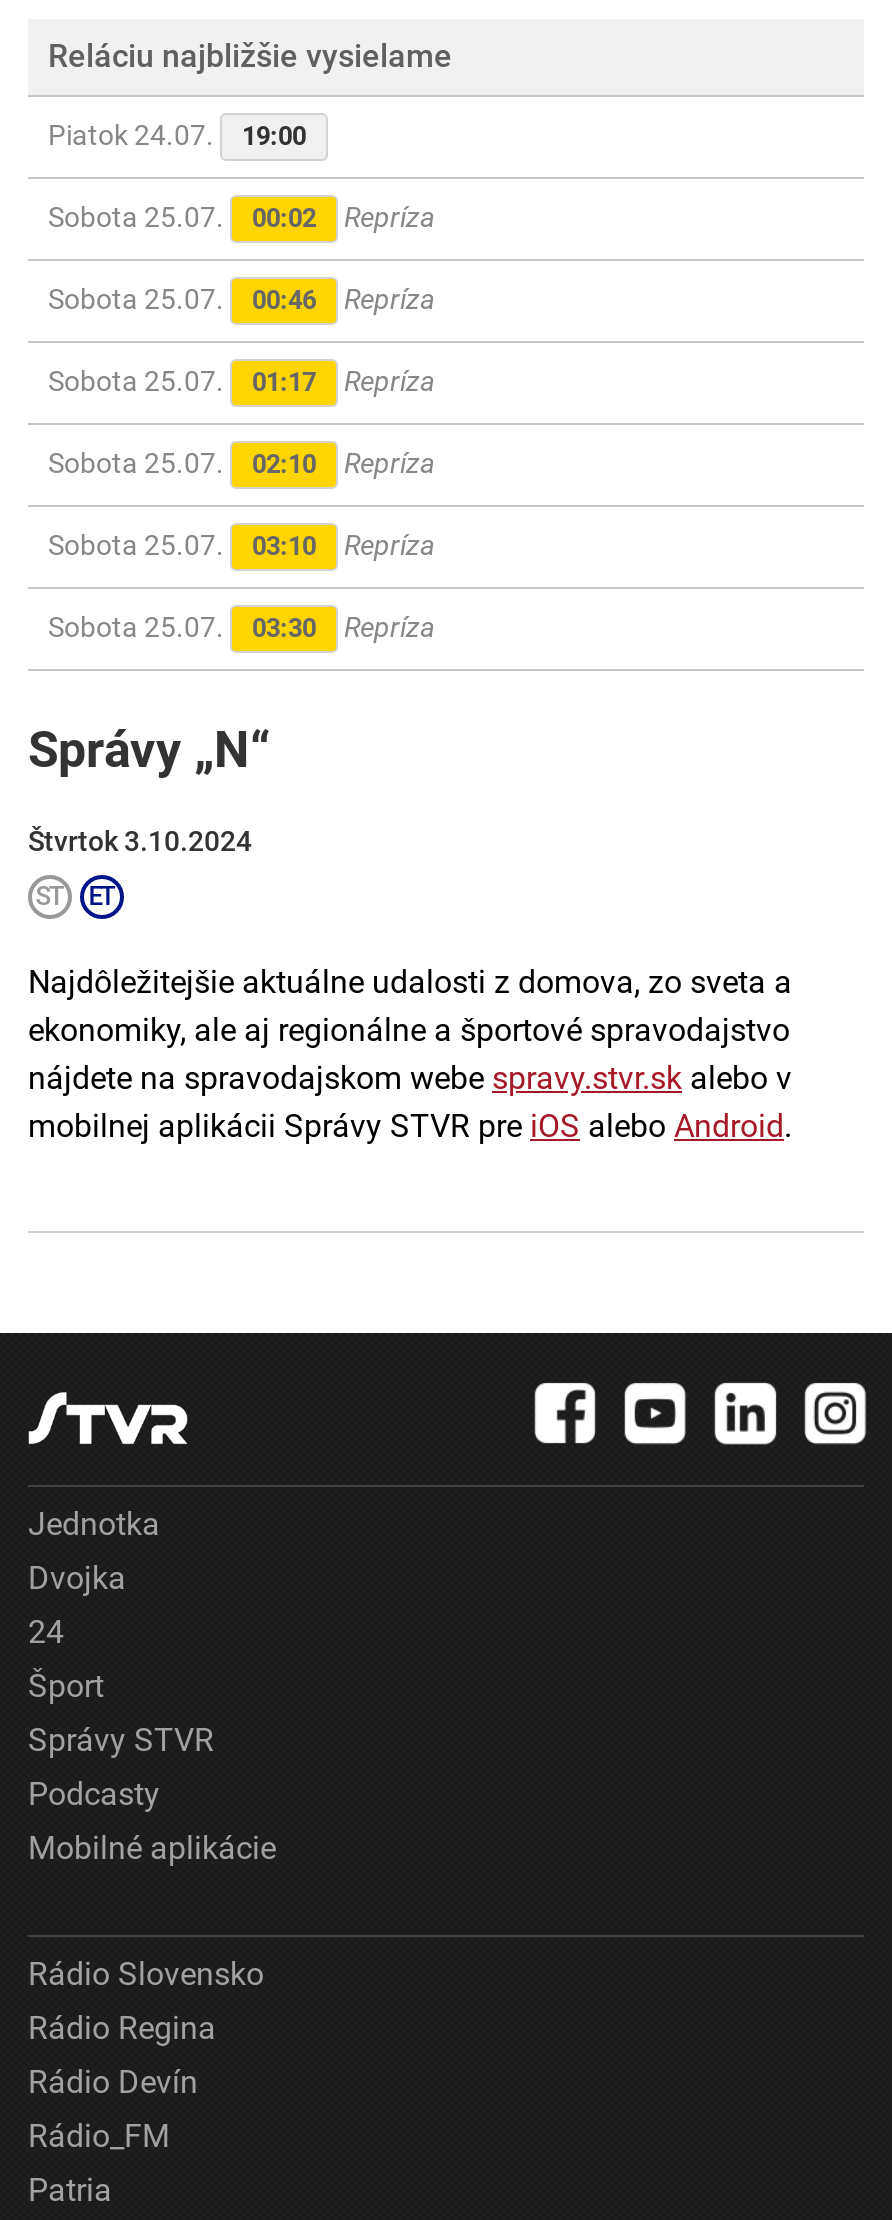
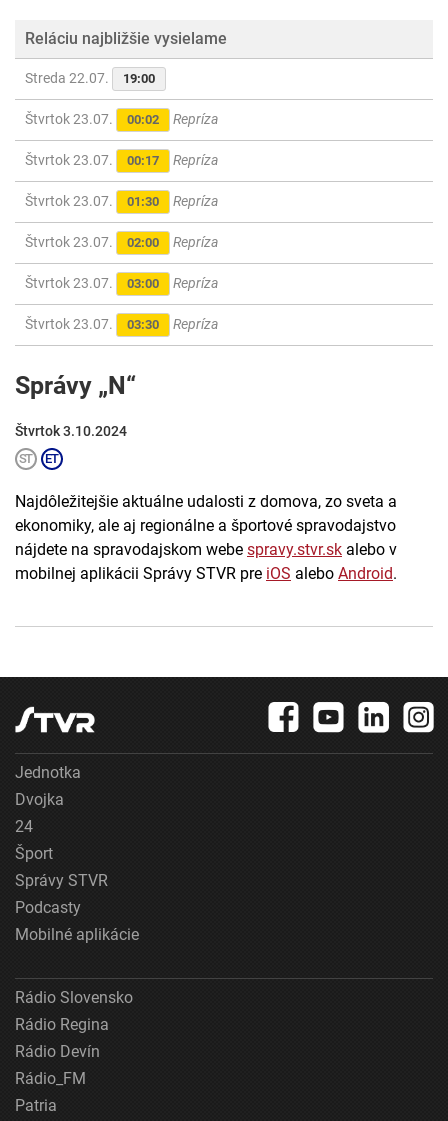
- Piatok 24.07. 19:00
+ Streda 22.07. 19:00

- Sobota 25.07. 00:02 Repríza
+ Štvrtok 23.07. 00:02 Repríza

- Sobota 25.07.
- 00:46
+ Štvrtok 23.07.
+ 00:17

- Sobota 25.07.
- 01:17
+ Štvrtok 23.07.
+ 01:30

- Sobota 25.07.
- 02:10
+ Štvrtok 23.07.
+ 02:00

- Sobota 25.07.
- 03:10
+ Štvrtok 23.07.
+ 03:00

- Sobota 25.07. 03:30 Repríza
+ Štvrtok 23.07. 03:30 Repríza
